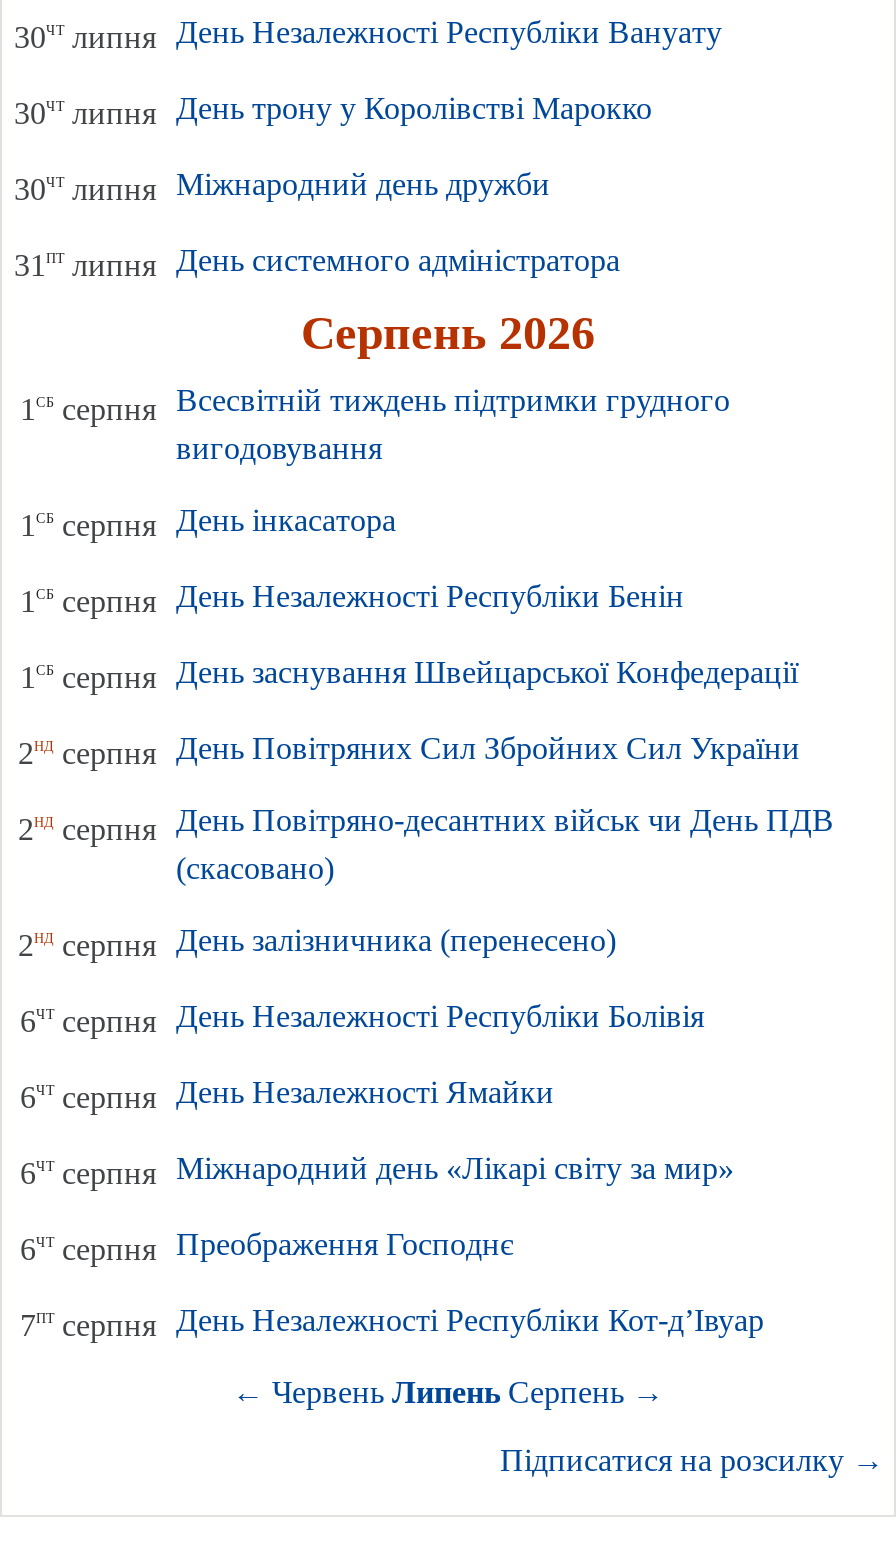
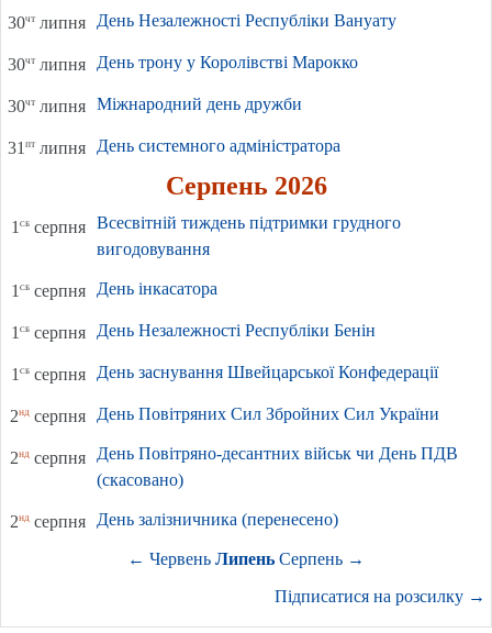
- 6чт серпня День Незалежності Республіки Болівія
- 6чт серпня День Незалежності Ямайки
- 6чт серпня Міжнародний день «Лікарі світу за мир»
- 6чт серпня Преображення Господнє
- 7пт серпня День Незалежності Республіки Кот-д’Івуар
